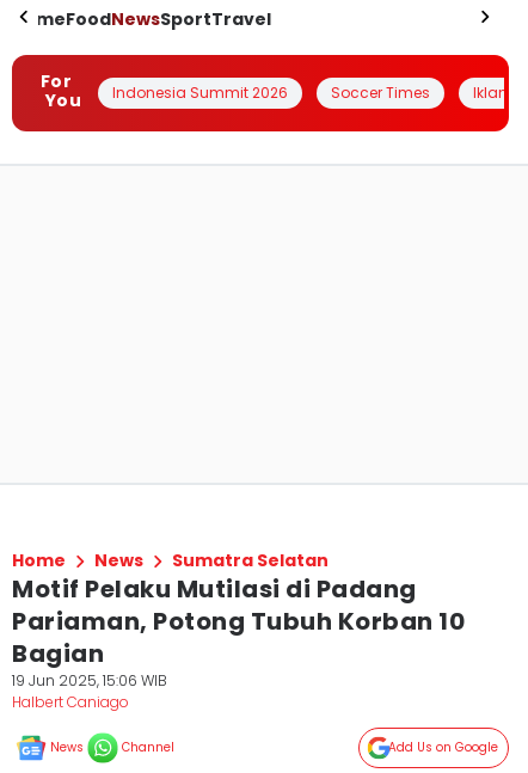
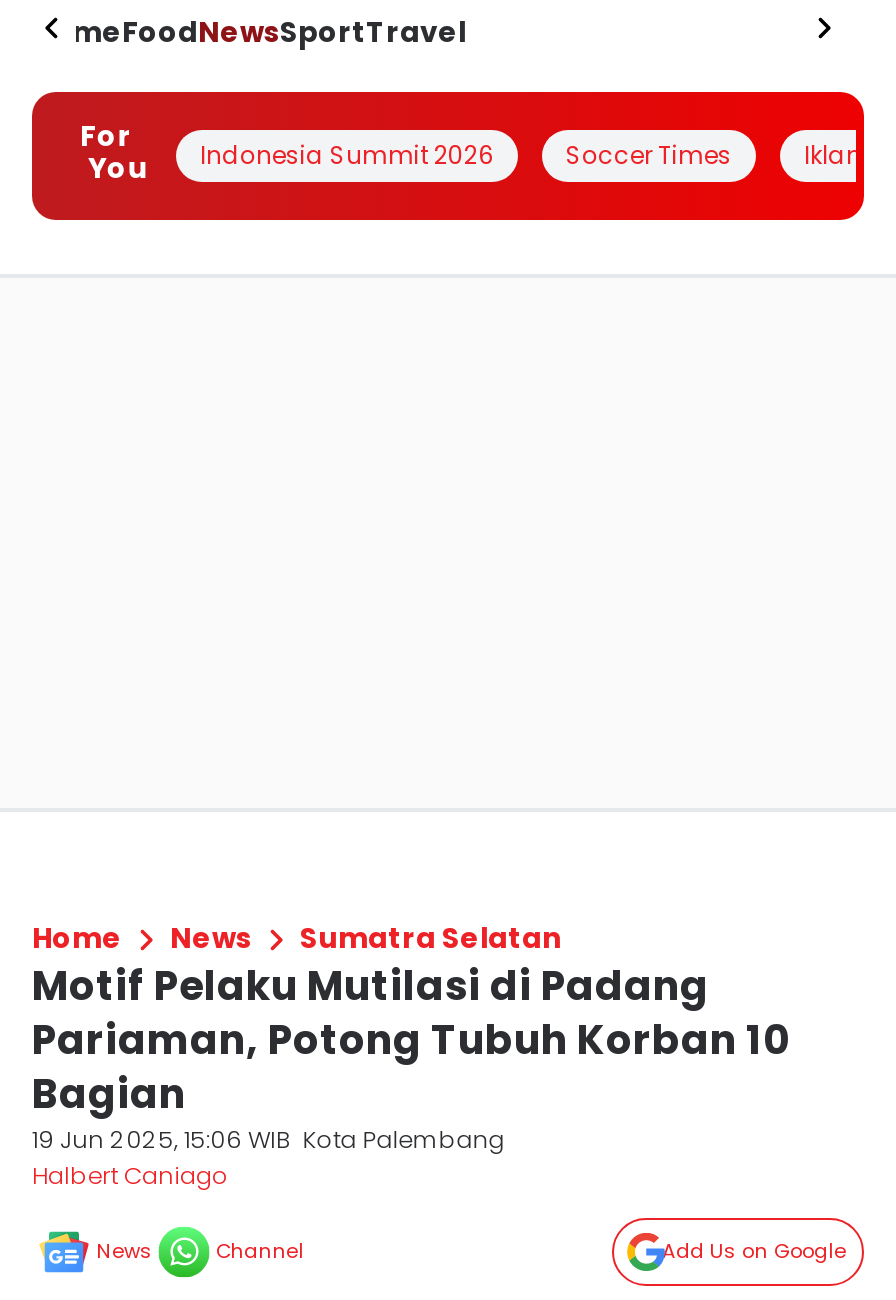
- 19 Jun 2025, 15:06 WIB
+ 19 Jun 2025, 15:06 WIB Kota Palembang
